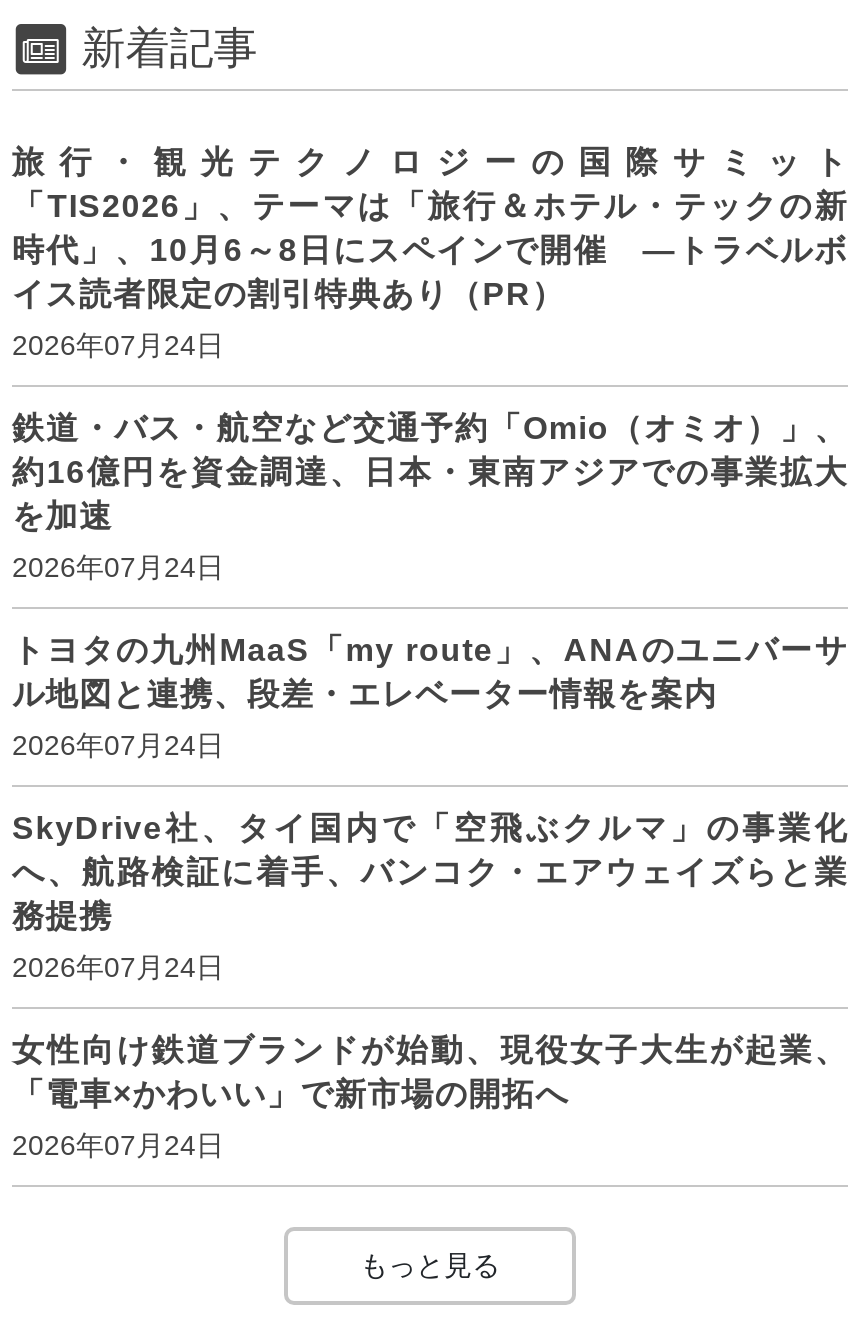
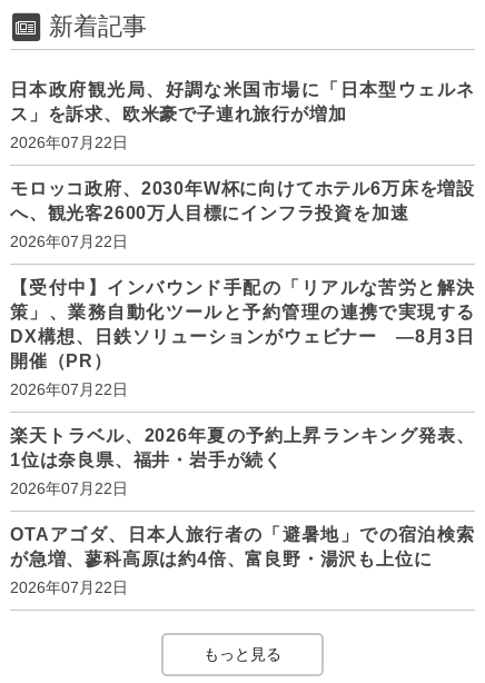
- 旅行・観光テクノロジーの国際サミット
- 「TIS2026」、テーマは「旅行＆ホテル・テックの新
- 時代」、10月6～8日にスペインで開催 ―トラベルボ
- イス読者限定の割引特典あり（PR）
+ 日本政府観光局、好調な米国市場に「日本型ウェルネ
+ ス」を訴求、欧米豪で子連れ旅行が増加

- 2026年07月24日
+ 2026年07月22日

- 鉄道・バス・航空など交通予約「Omio（オミオ）」、
- 約16億円を資金調達、日本・東南アジアでの事業拡大
- を加速
+ モロッコ政府、2030年W杯に向けてホテル6万床を増設
+ へ、観光客2600万人目標にインフラ投資を加速

- 2026年07月24日
+ 2026年07月22日

- トヨタの九州MaaS「my route」、ANAのユニバーサ
- ル地図と連携、段差・エレベーター情報を案内
+ 【受付中】インバウンド手配の「リアルな苦労と解決
+ 策」、業務自動化ツールと予約管理の連携で実現する
+ DX構想、日鉄ソリューションがウェビナー ―8月3日
+ 開催（PR）

- 2026年07月24日
+ 2026年07月22日

- SkyDrive社、タイ国内で「空飛ぶクルマ」の事業化
- へ、航路検証に着手、バンコク・エアウェイズらと業
- 務提携
+ 楽天トラベル、2026年夏の予約上昇ランキング発表、
+ 1位は奈良県、福井・岩手が続く

- 2026年07月24日
+ 2026年07月22日

- 女性向け鉄道ブランドが始動、現役女子大生が起業、
- 「電車×かわいい」で新市場の開拓へ
+ OTAアゴダ、日本人旅行者の「避暑地」での宿泊検索
+ が急増、蓼科高原は約4倍、富良野・湯沢も上位に

- 2026年07月24日
+ 2026年07月22日
